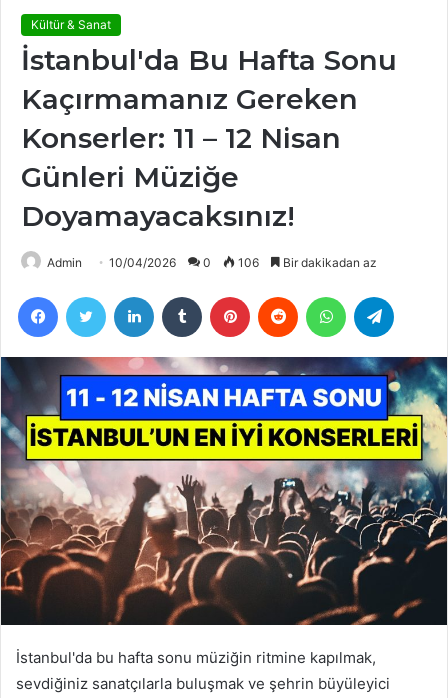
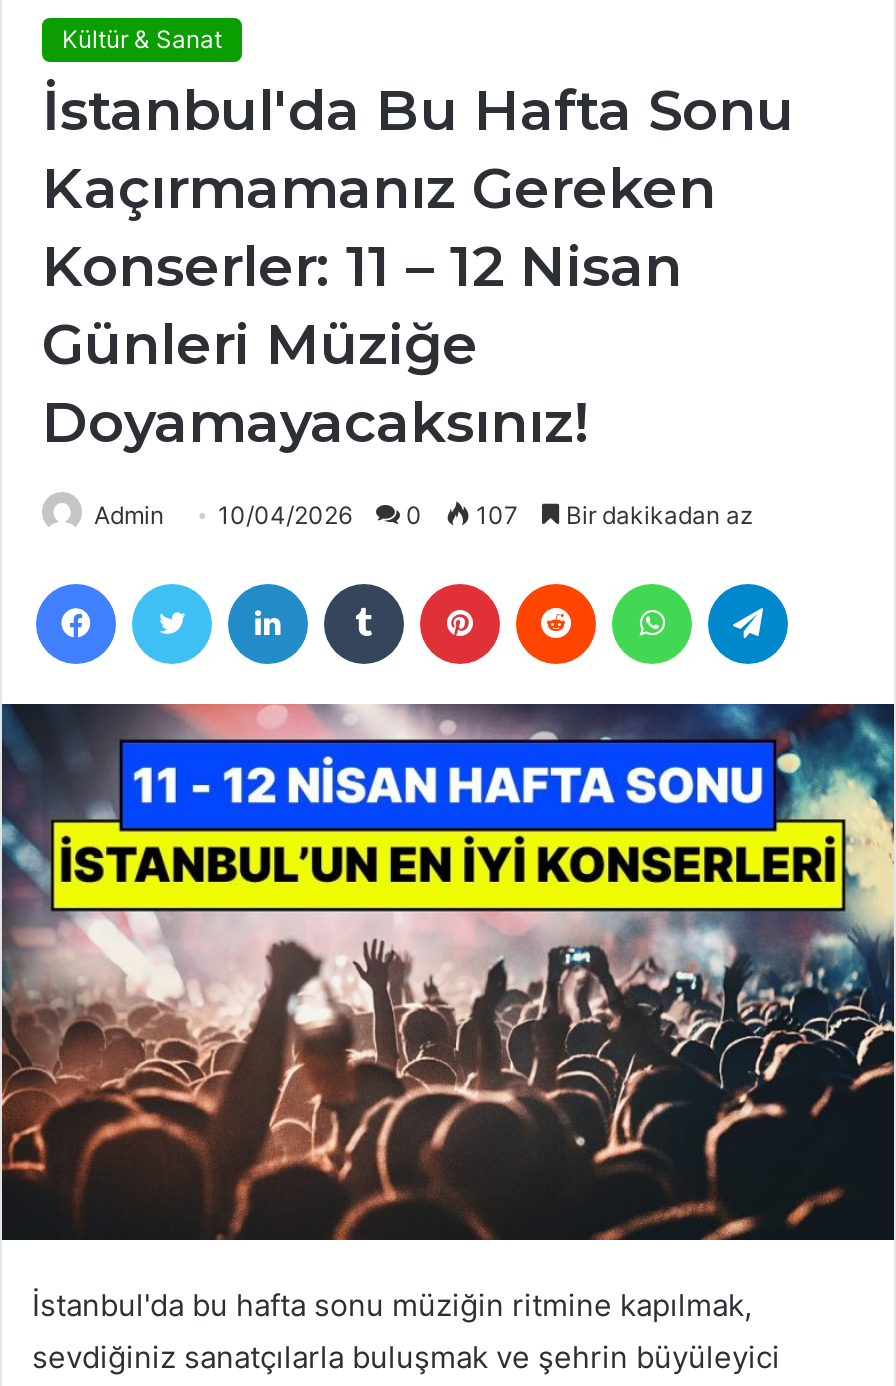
- Admin 10/04/2026 0 106 Bir dakikadan az
+ Admin 10/04/2026 0 107 Bir dakikadan az
